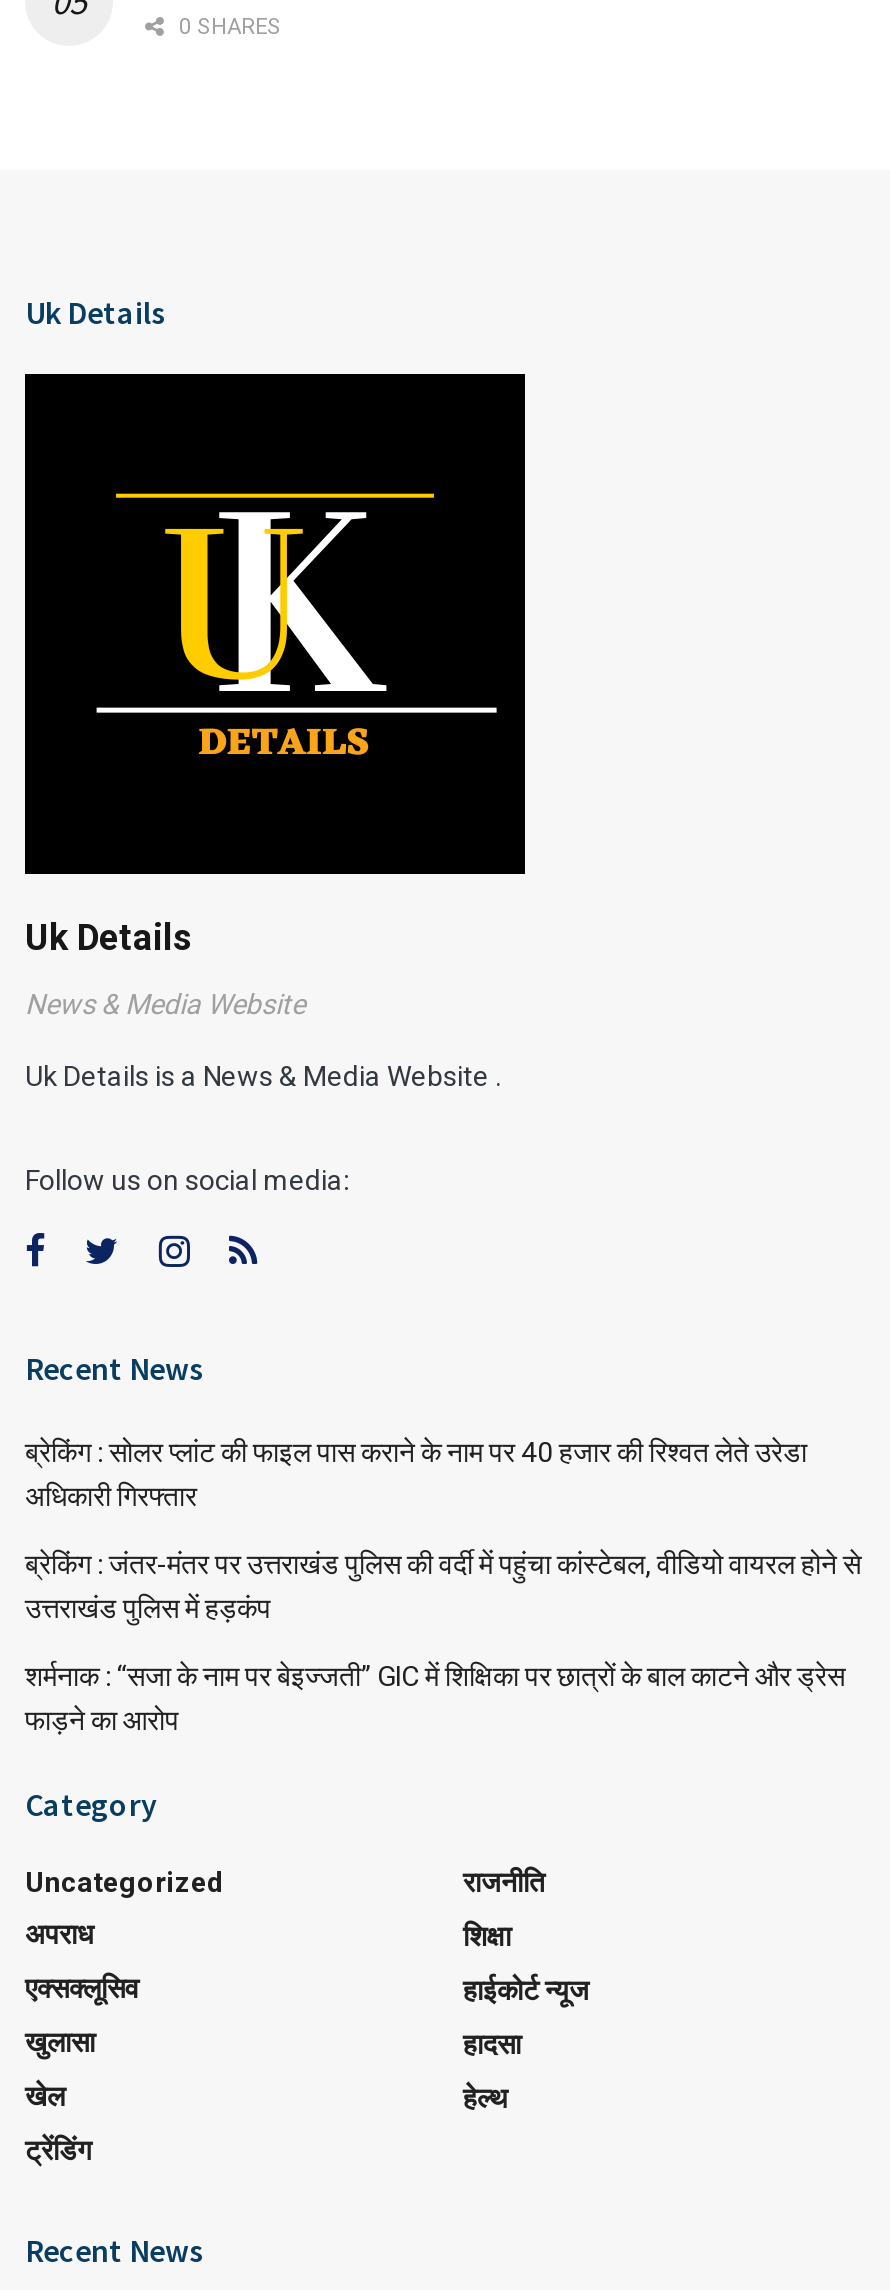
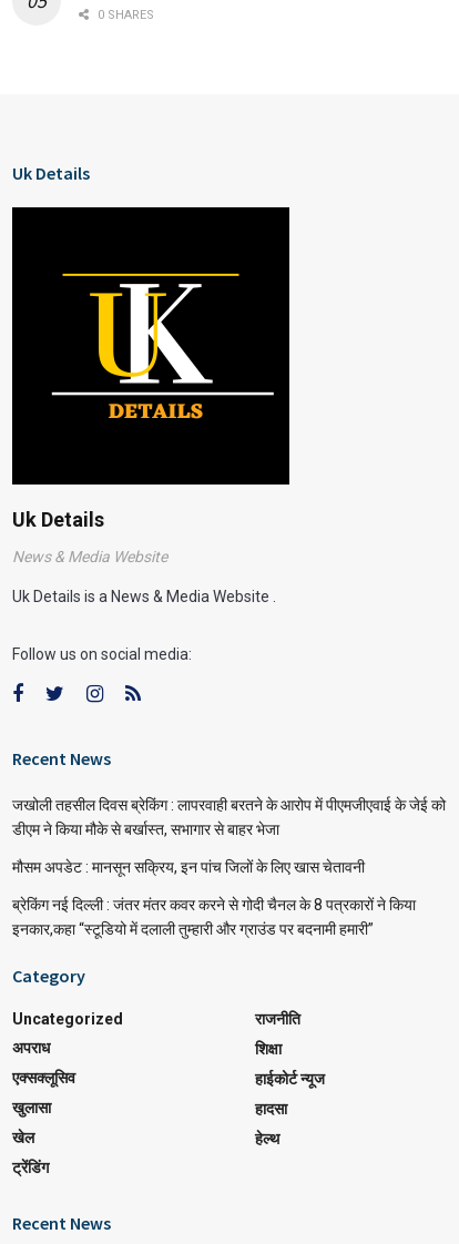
- ब्रेकिंग : सोलर प्लांट की फाइल पास कराने के नाम पर 40 हजार की रिश्वत लेते उरेडा
- अधिकारी गिरफ्तार
+ जखोली तहसील दिवस ब्रेकिंग : लापरवाही बरतने के आरोप में पीएमजीएवाई के जेई को
+ डीएम ने किया मौके से बर्खास्त, सभागार से बाहर भेजा

- ब्रेकिंग : जंतर-मंतर पर उत्तराखंड पुलिस की वर्दी में पहुंचा कांस्टेबल, वीडियो वायरल होने से
- उत्तराखंड पुलिस में हड़कंप
+ मौसम अपडेट : मानसून सक्रिय, इन पांच जिलों के लिए खास चेतावनी

- शर्मनाक : “सजा के नाम पर बेइज्जती” GIC में शिक्षिका पर छात्रों के बाल काटने और ड्रेस
- फाड़ने का आरोप
+ ब्रेकिंग नई दिल्ली : जंतर मंतर कवर करने से गोदी चैनल के 8 पत्रकारों ने किया
+ इनकार,कहा “स्टूडियो में दलाली तुम्हारी और ग्राउंड पर बदनामी हमारी”
